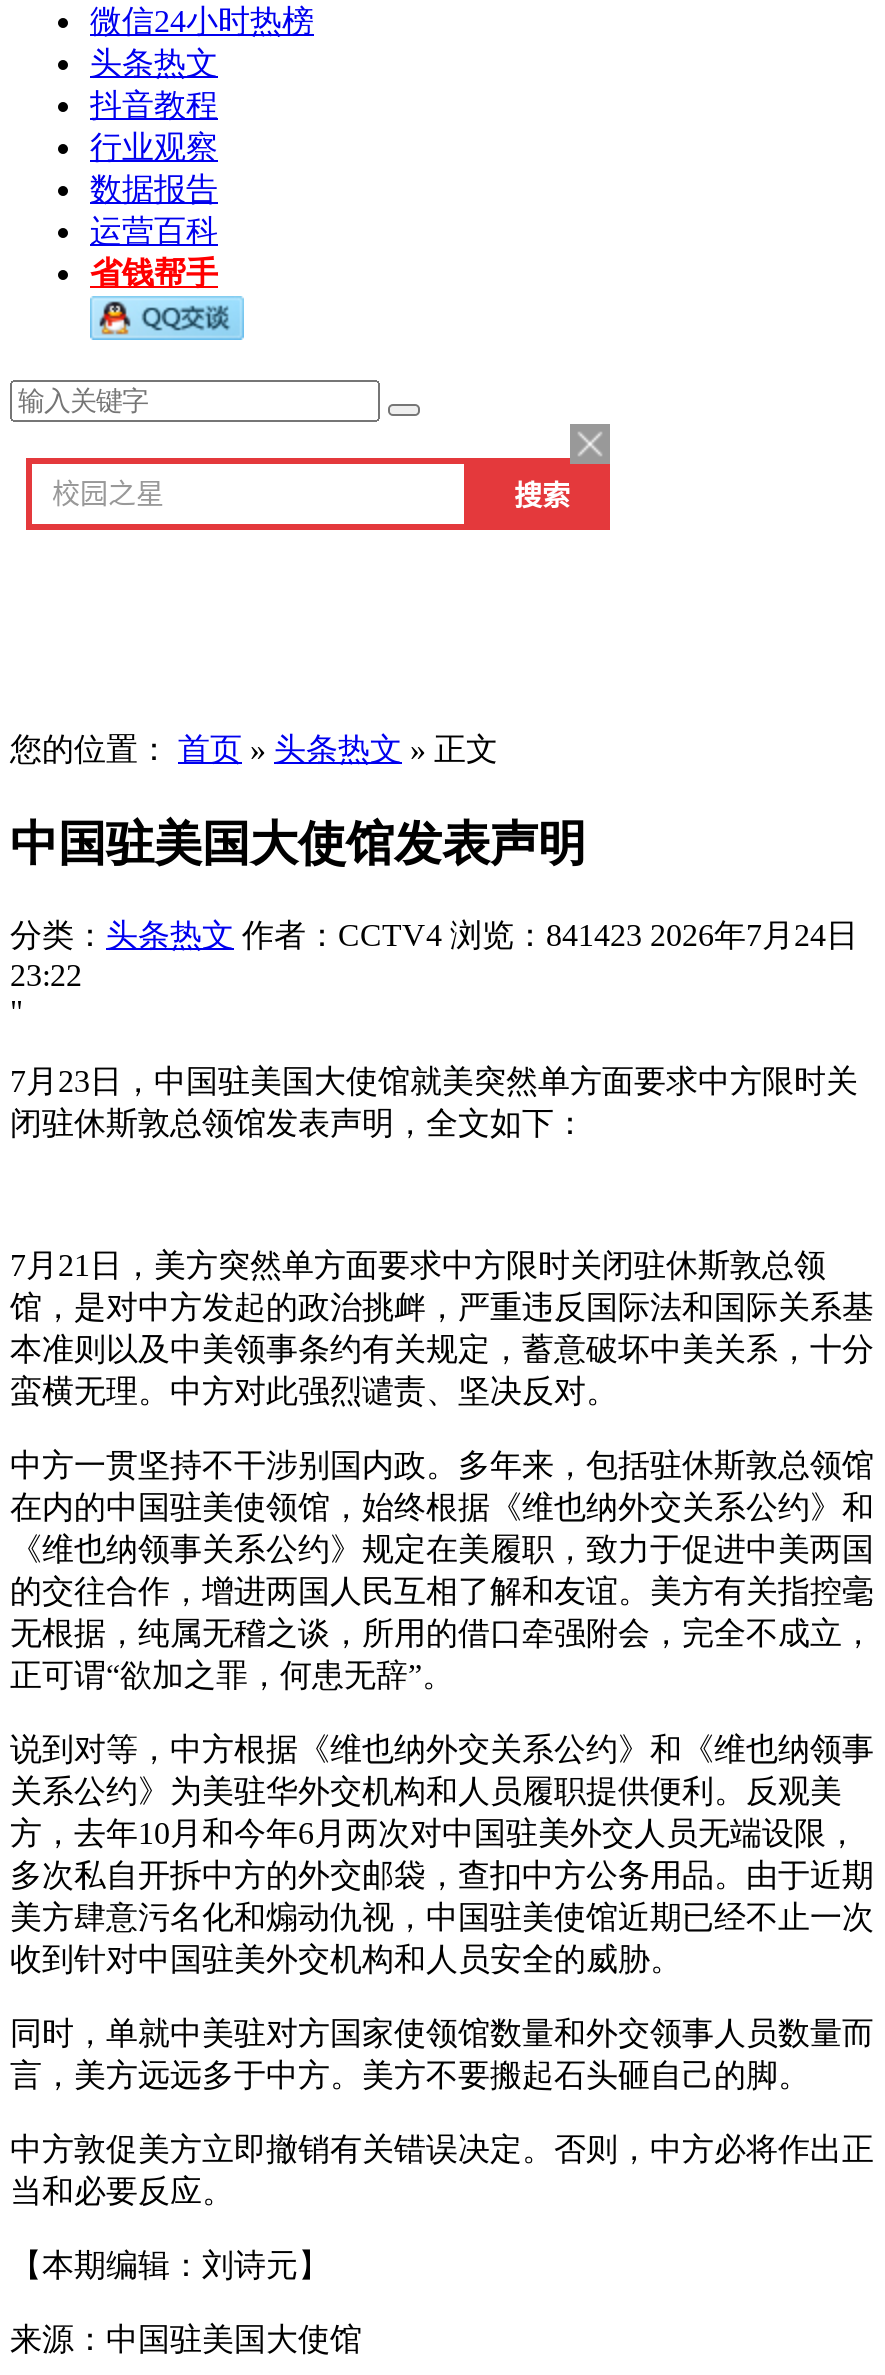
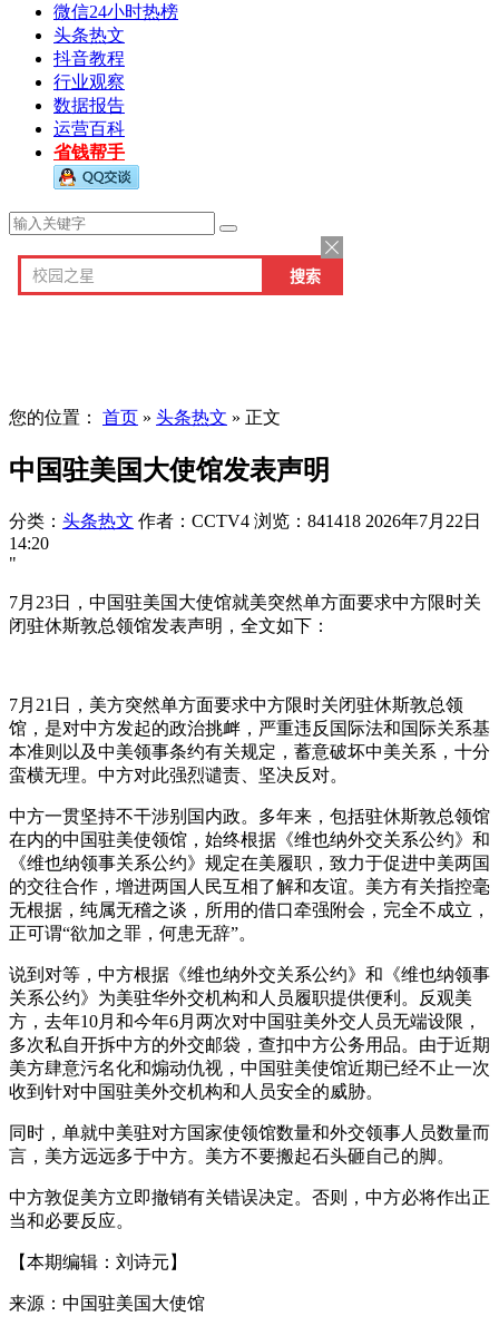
- 分类：头条热文 作者：CCTV4 浏览：841423 2026年7月24日
+ 分类：头条热文 作者：CCTV4 浏览：841418 2026年7月22日

- 23:22
+ 14:20
